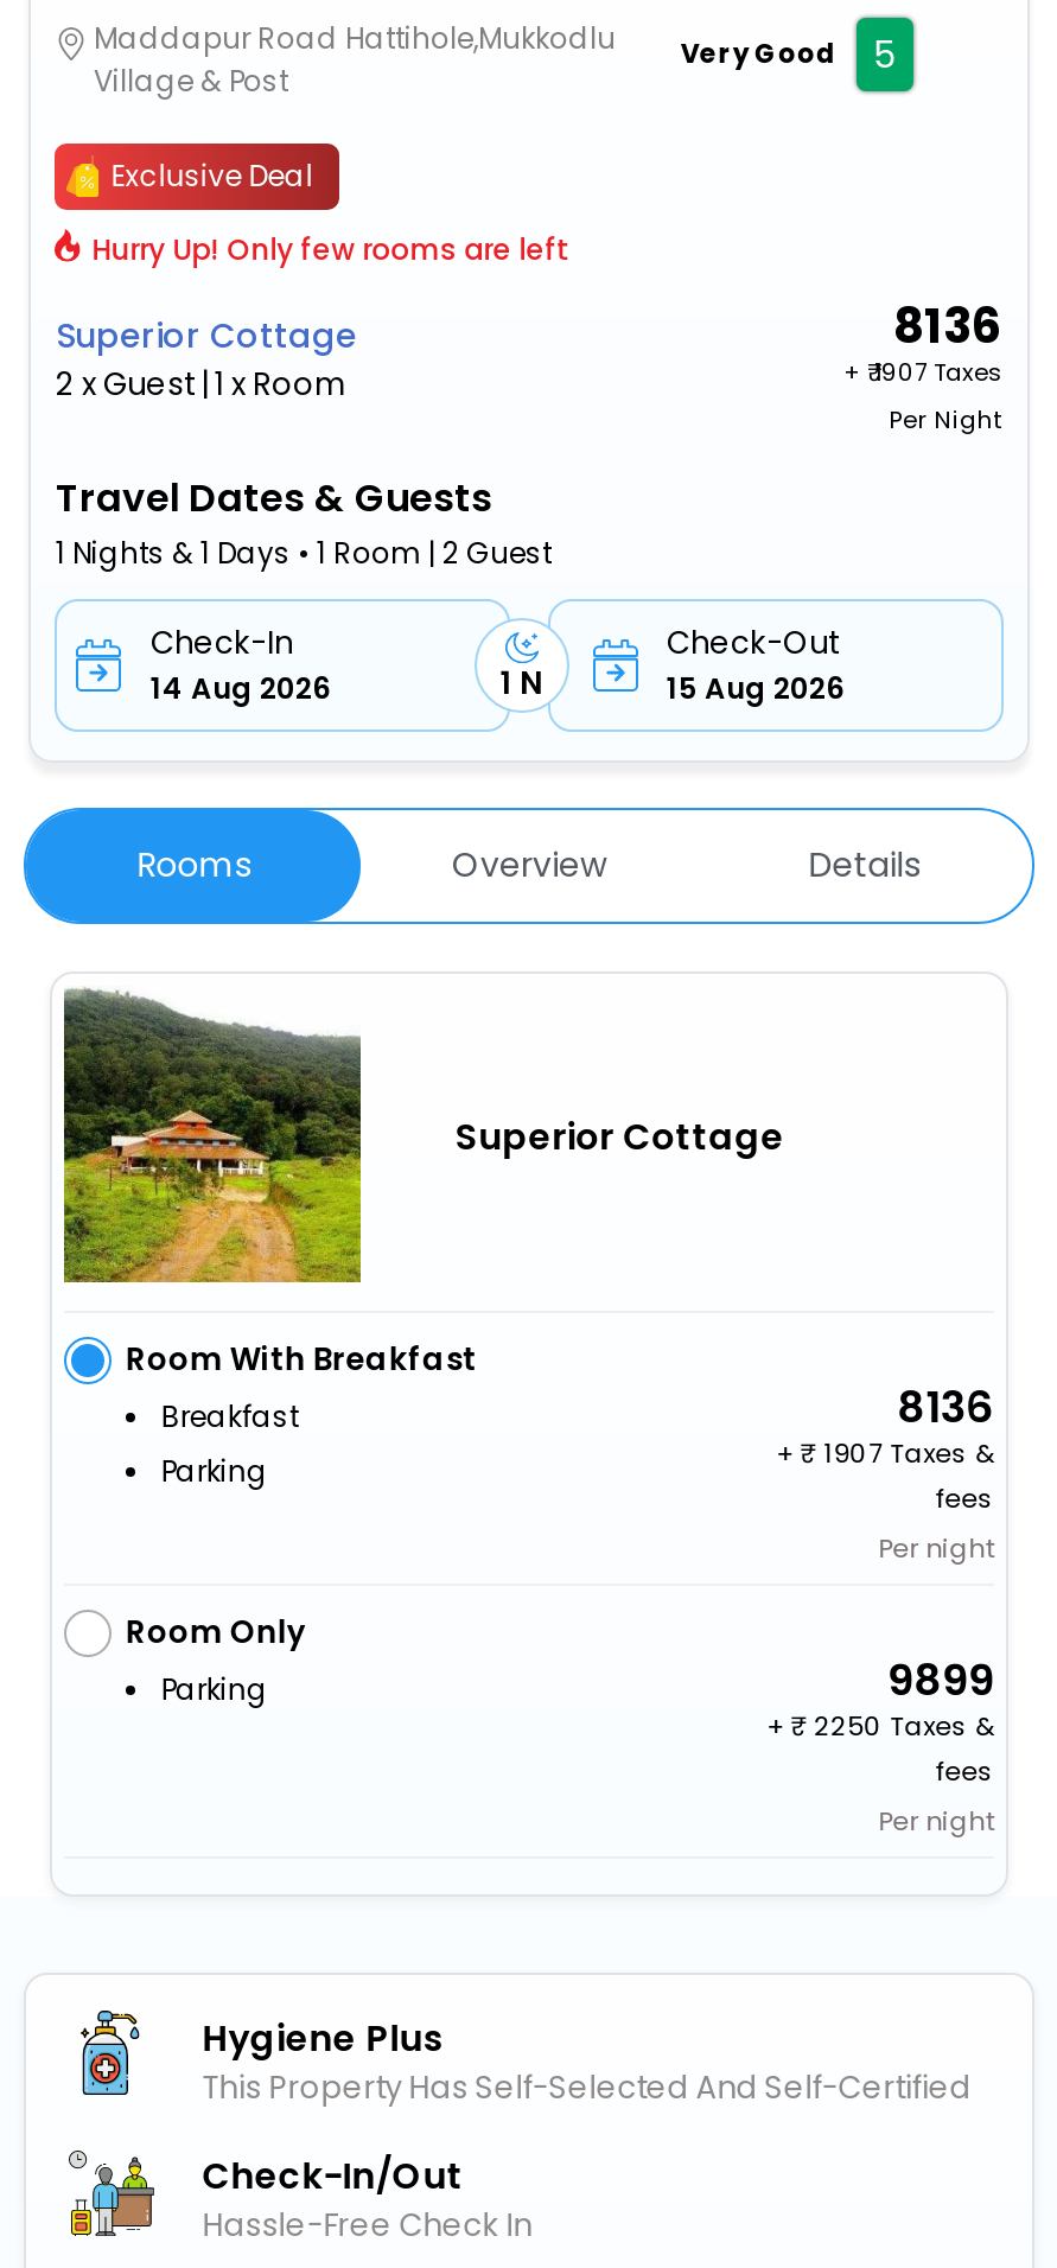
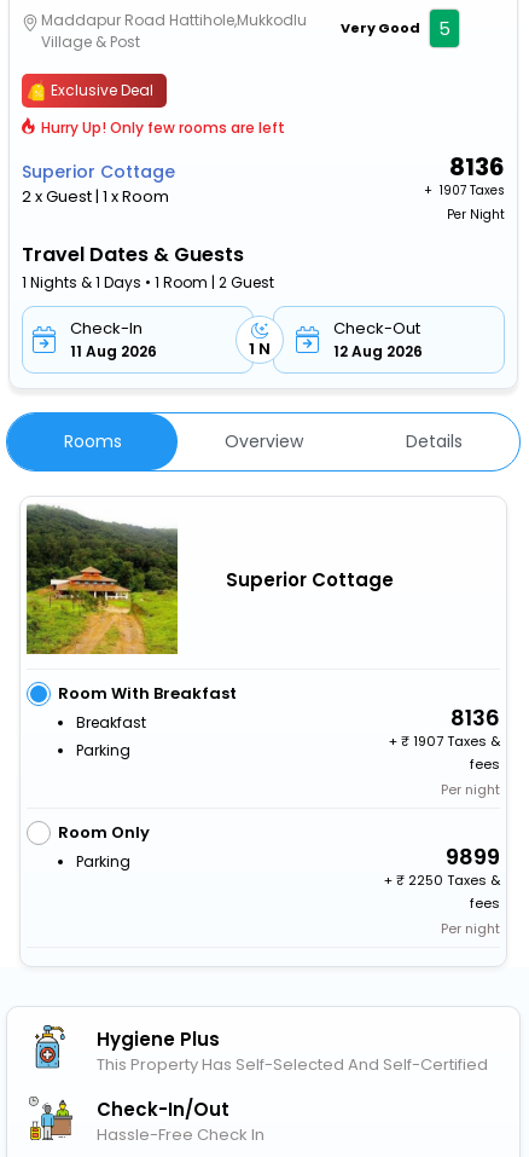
- 14 Aug 2026
+ 11 Aug 2026

- 15 Aug 2026
+ 12 Aug 2026
